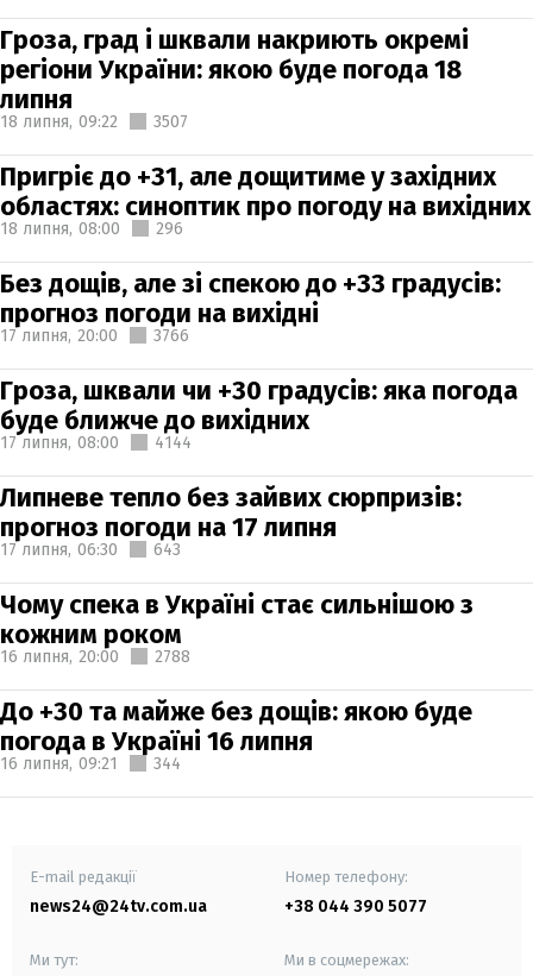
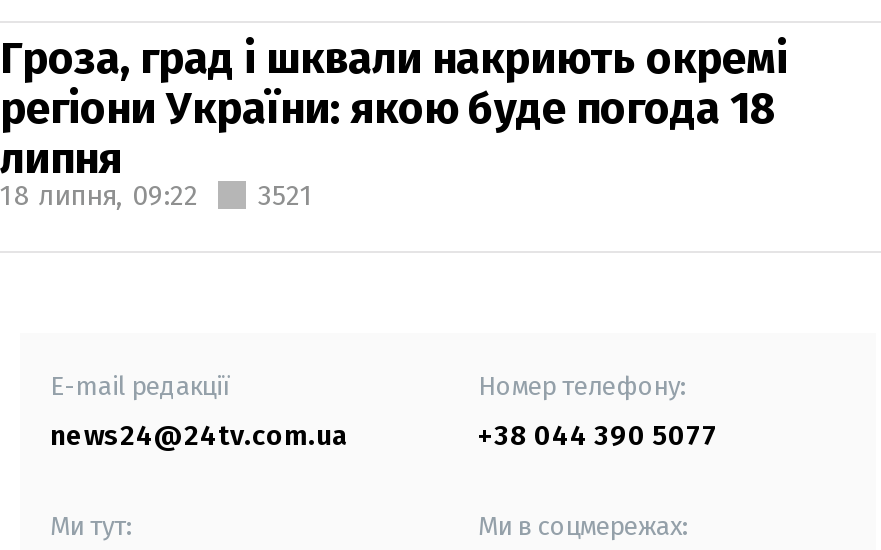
- 3507
- Пригріє до +31, але дощитиме у західних
- областях: синоптик про погоду на вихідних
- 18 липня, 08:00
- 296
- Без дощів, але зі спекою до +33 градусів:
- прогноз погоди на вихідні
- 17 липня, 20:00
- 3766
- Гроза, шквали чи +30 градусів: яка погода
- буде ближче до вихідних
- 17 липня, 08:00
- 4144
- Липневе тепло без зайвих сюрпризів:
- прогноз погоди на 17 липня
- 17 липня, 06:30
- 643
- Чому спека в Україні стає сильнішою з
- кожним роком
- 16 липня, 20:00
- 2788
- До +30 та майже без дощів: якою буде
- погода в Україні 16 липня
- 16 липня, 09:21
- 344
+ 3521
